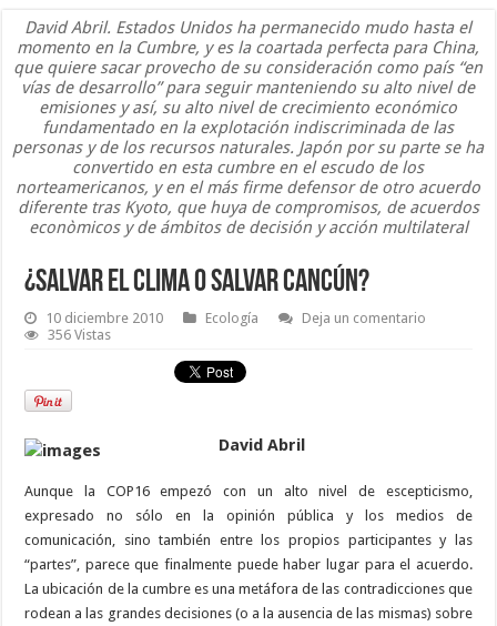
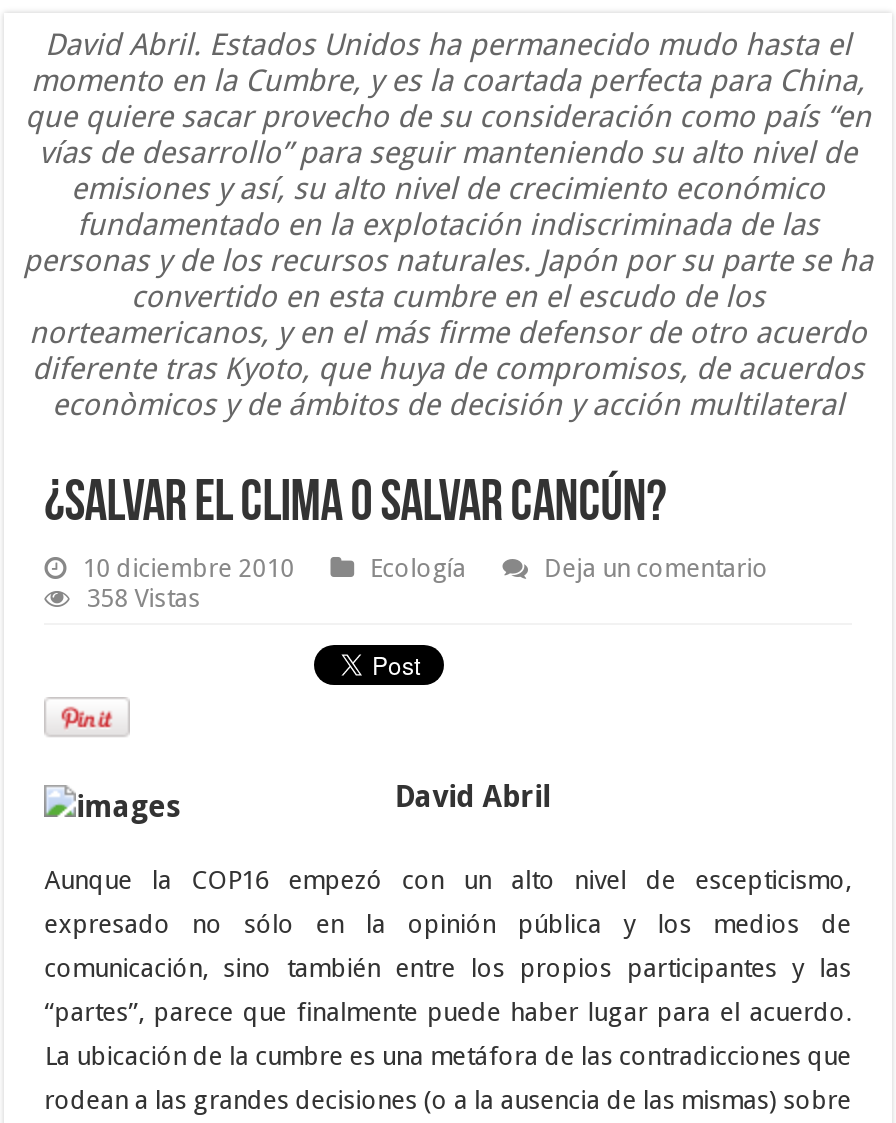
- 356 Vistas
+ 358 Vistas
